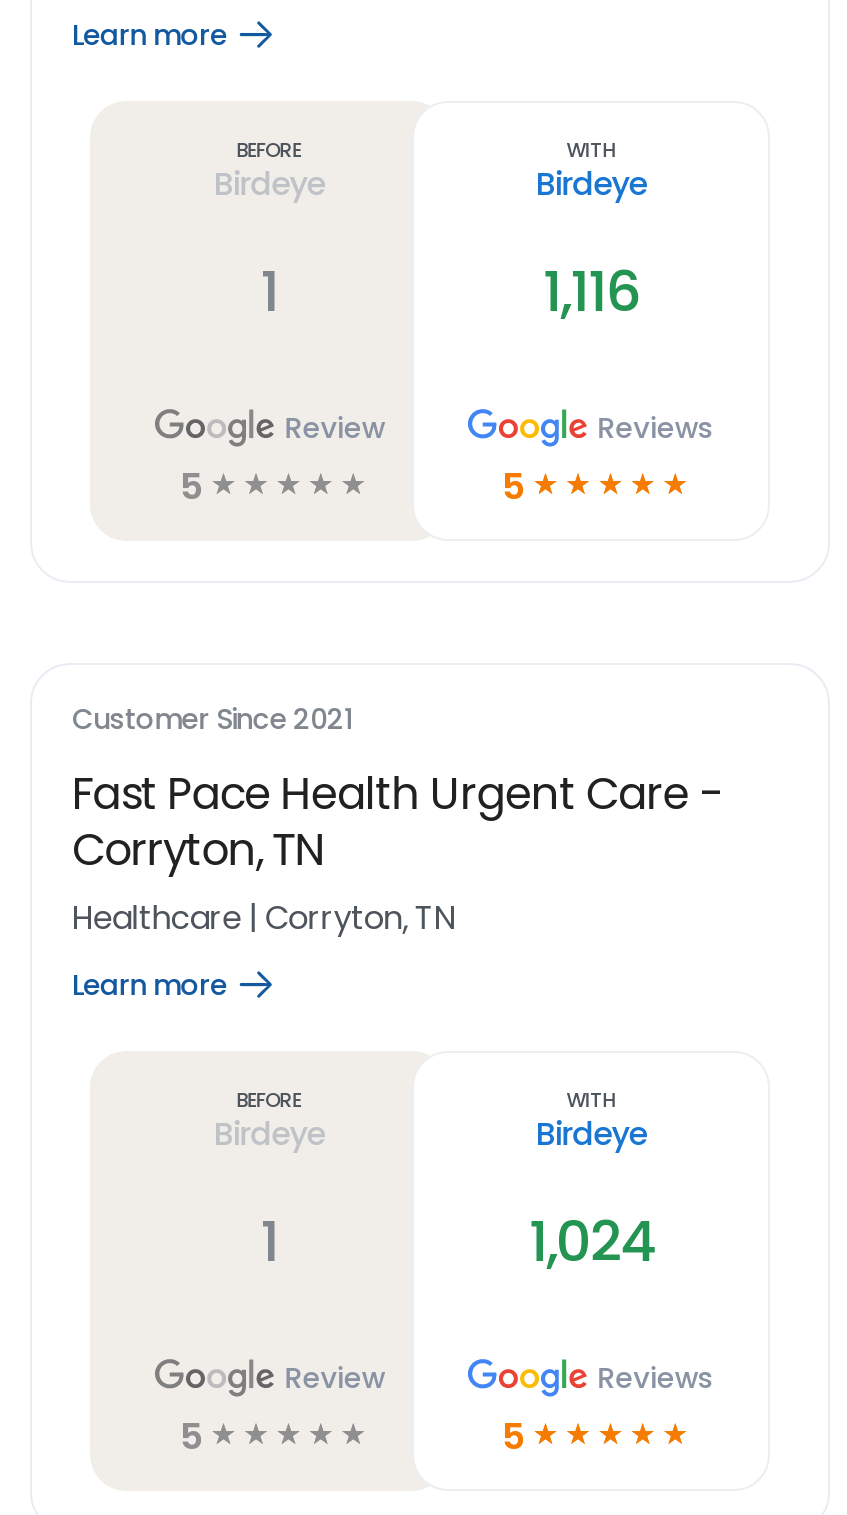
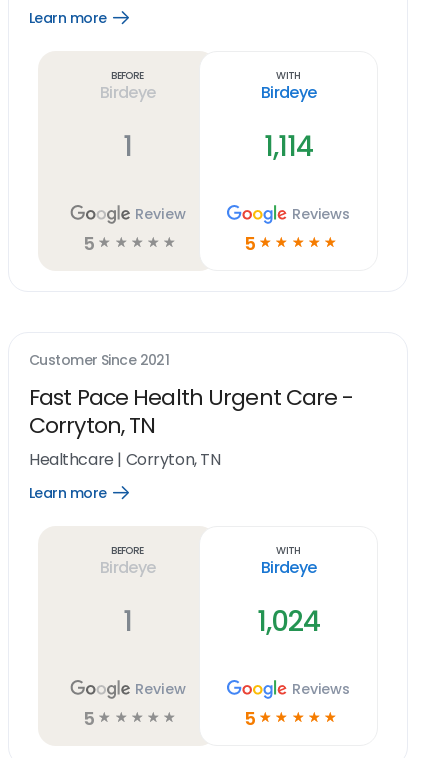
- 1,116
+ 1,114
